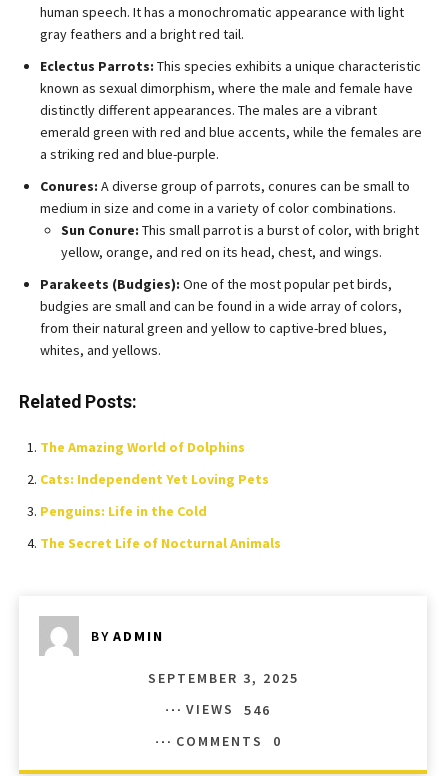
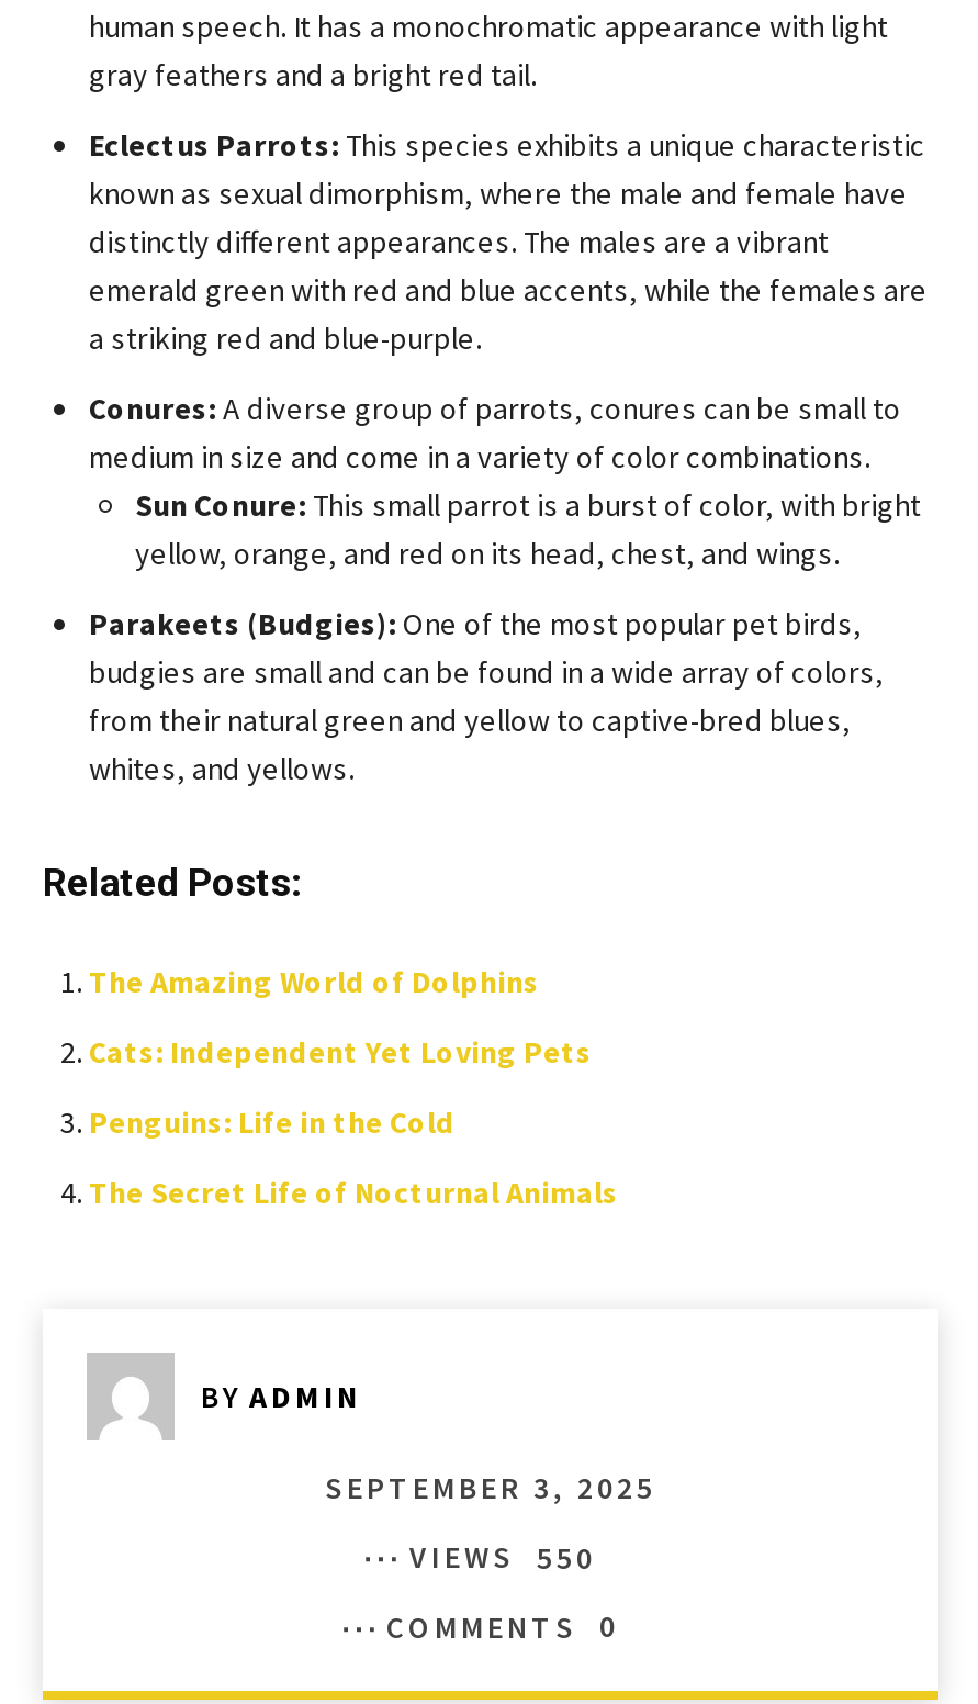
- VIEWS 546
+ VIEWS 550
